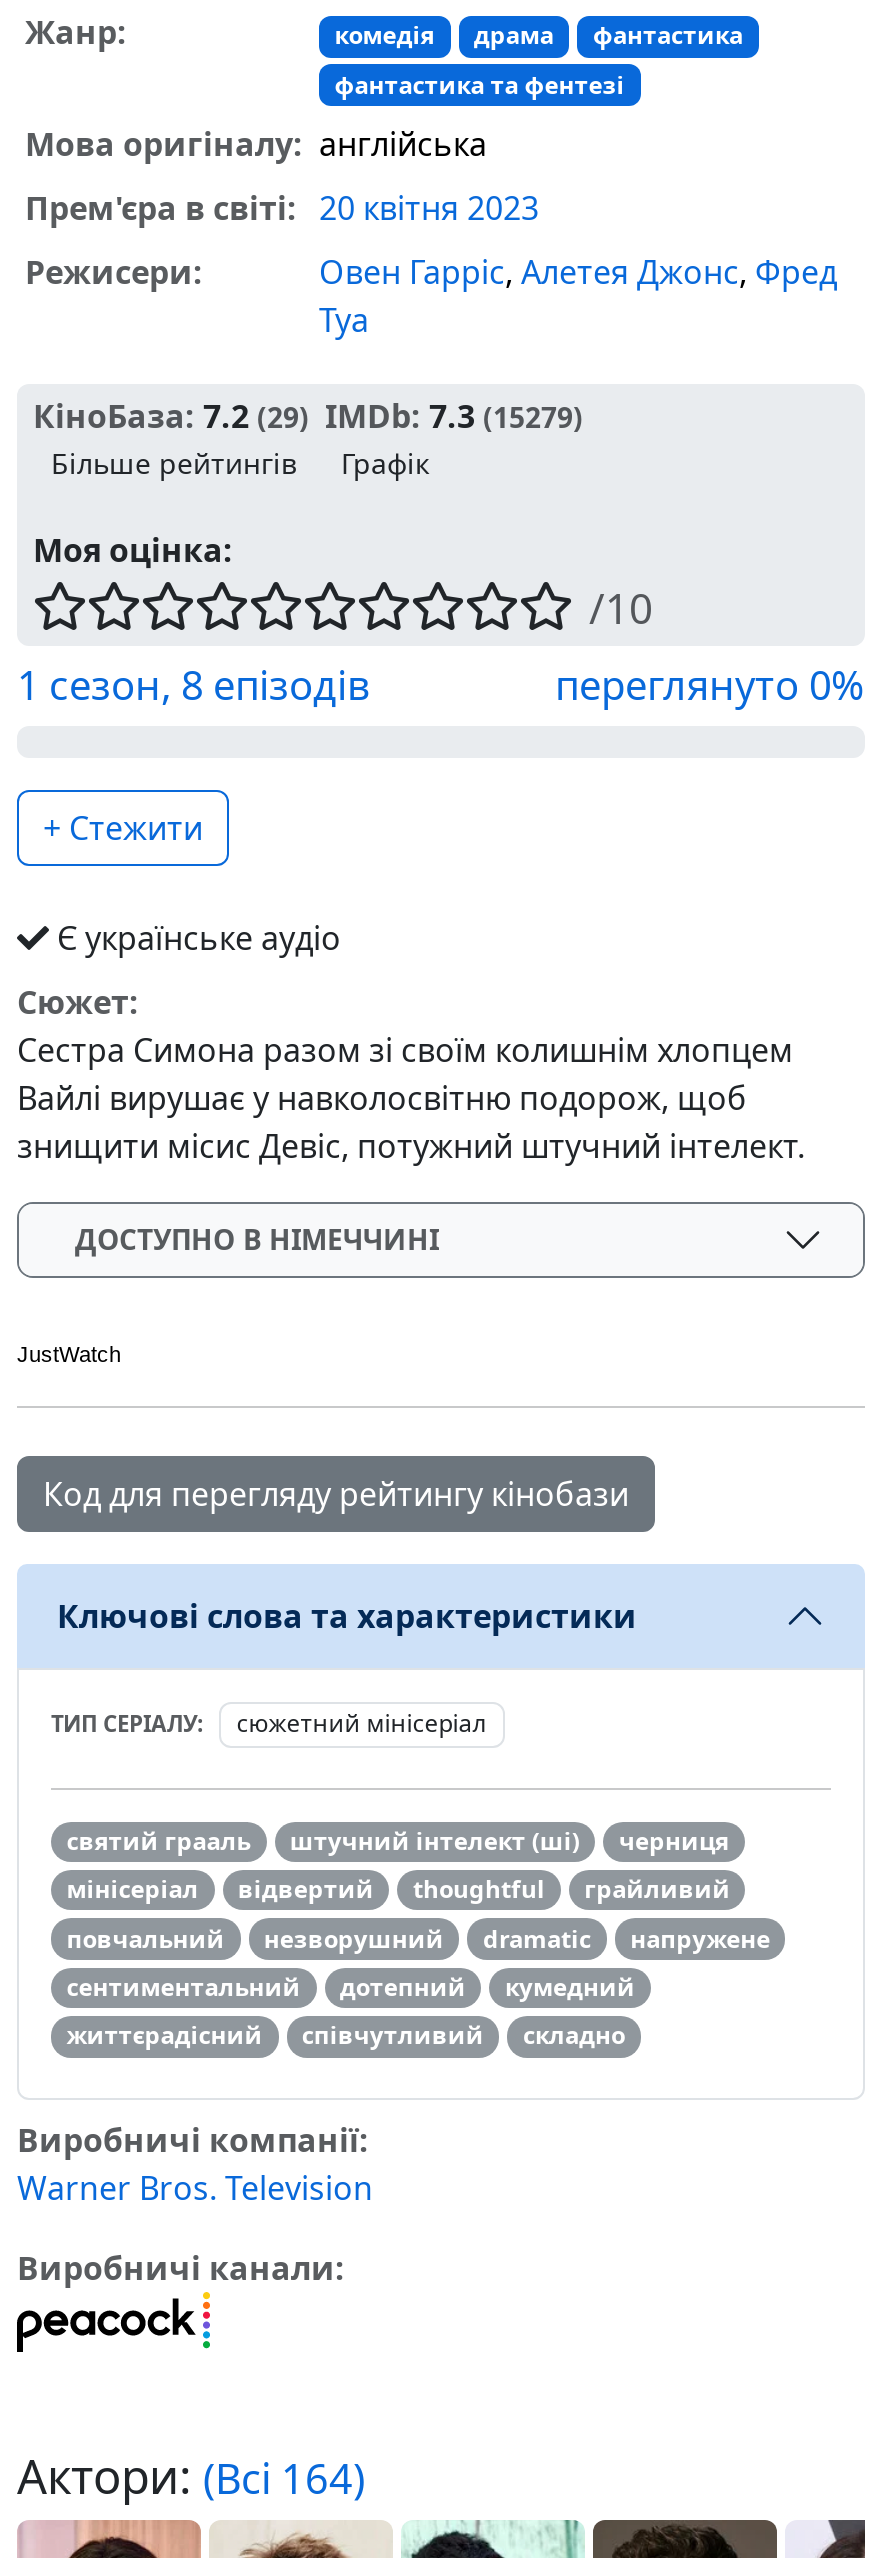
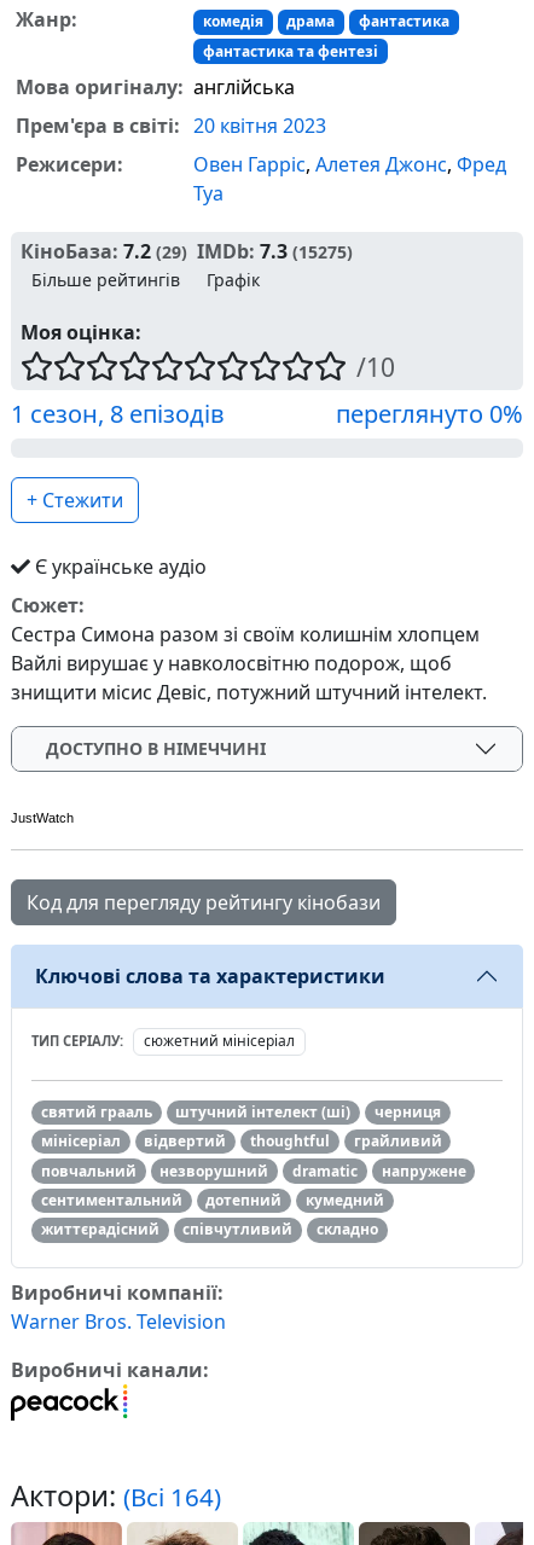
- КіноБаза: 7.2 (29) IMDb: 7.3 (15279)
+ КіноБаза: 7.2 (29) IMDb: 7.3 (15275)
